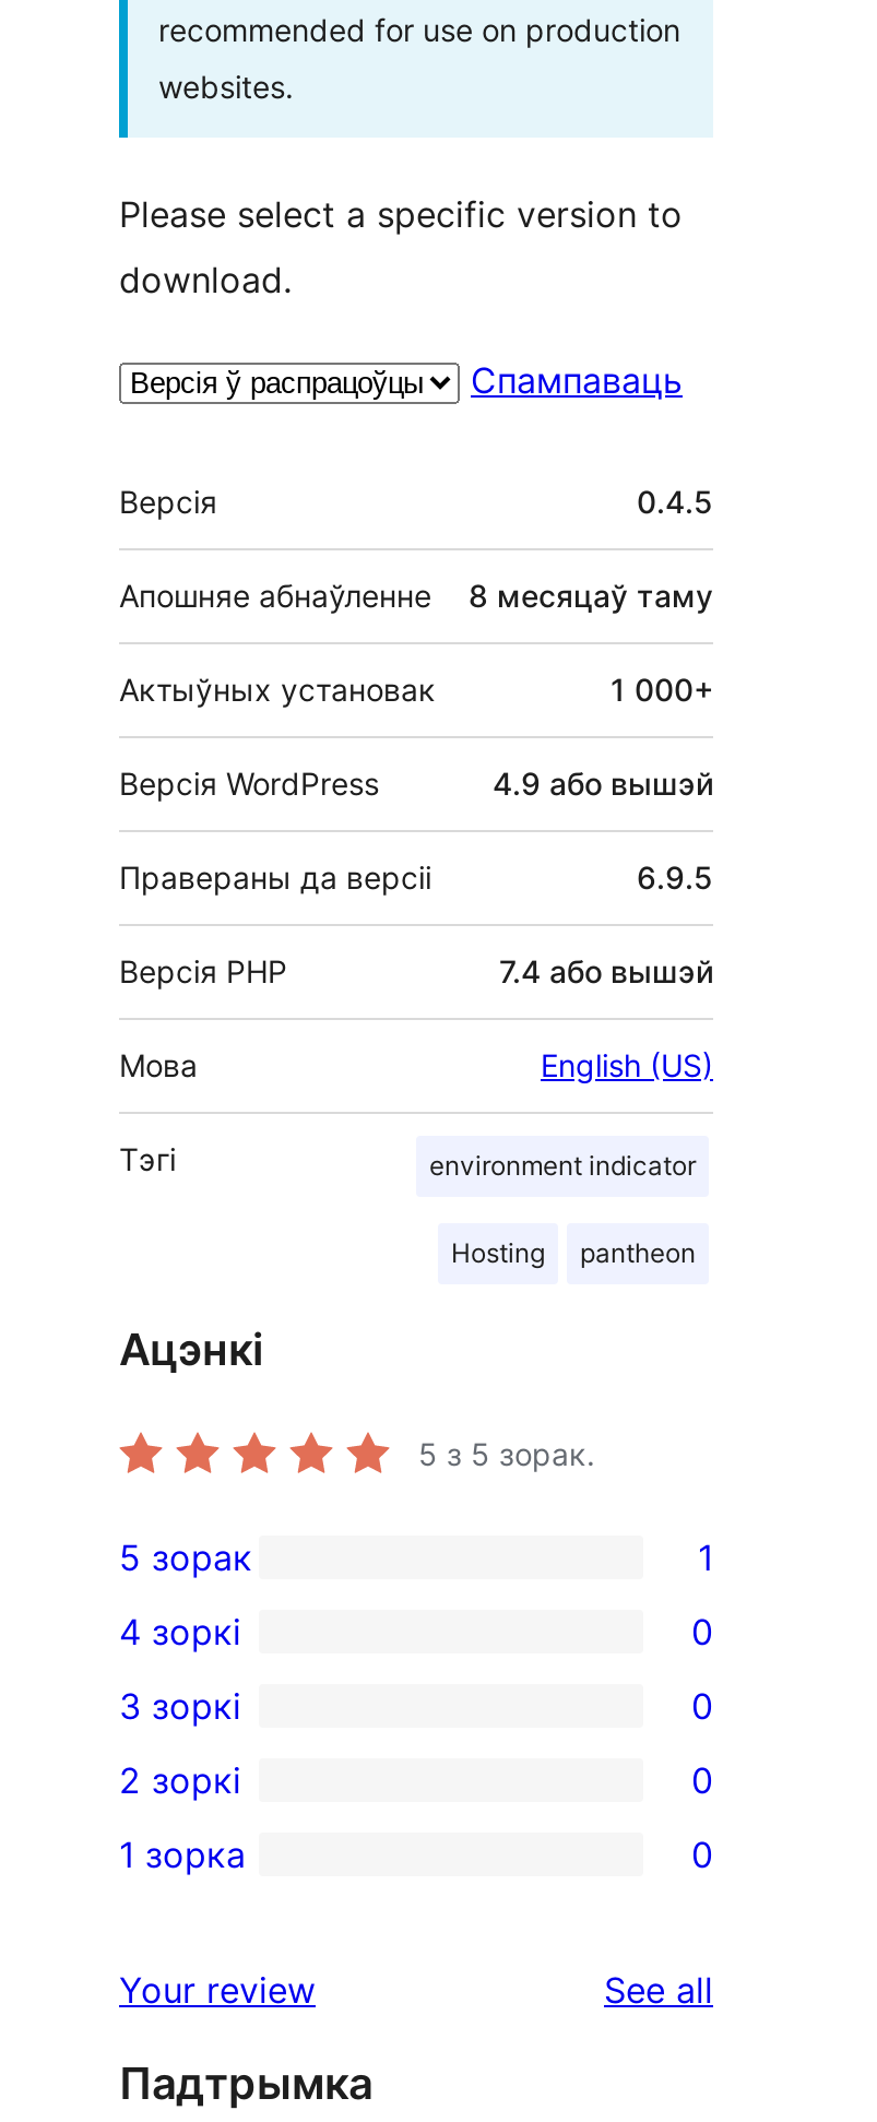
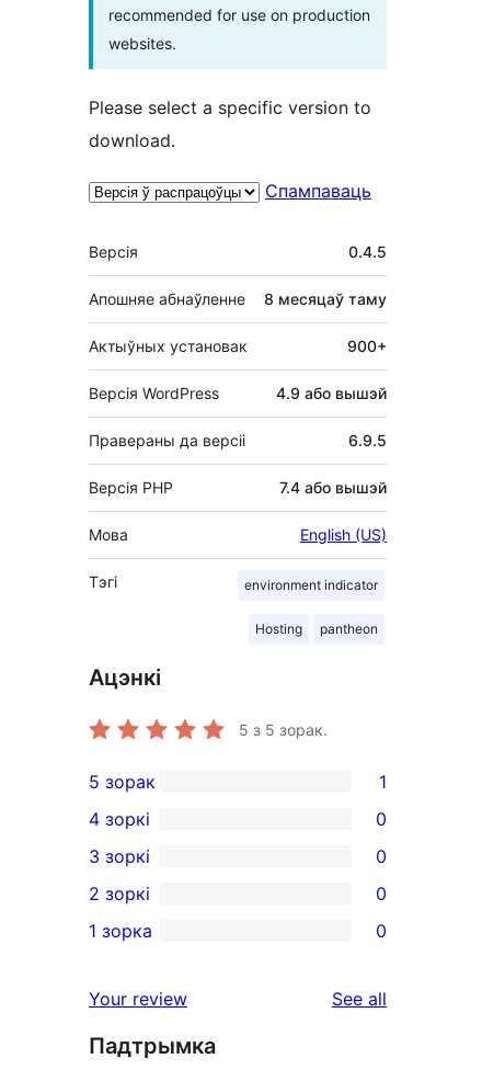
- 1 000+
+ 900+
